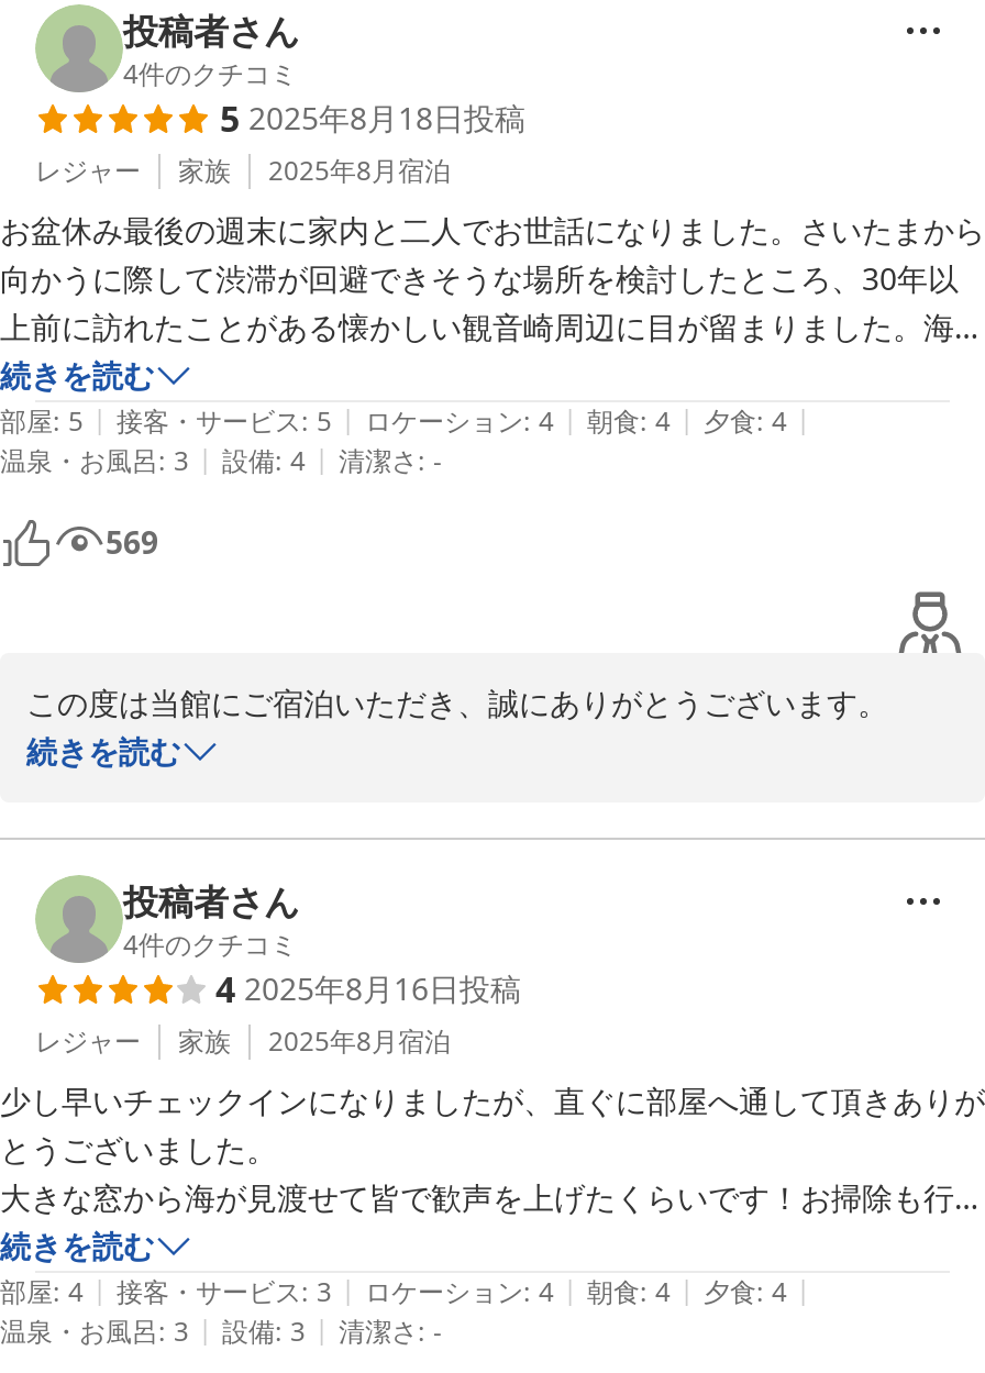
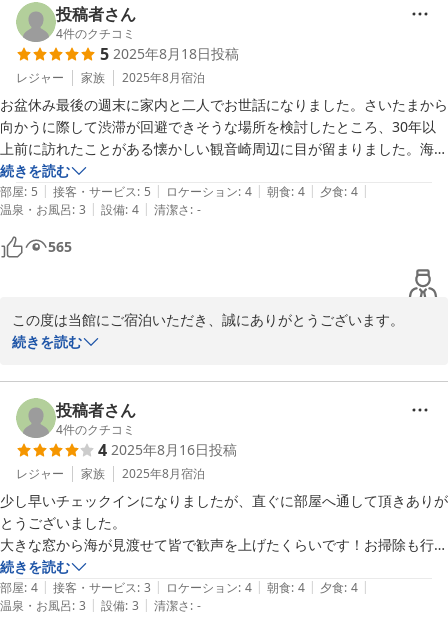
- 569
+ 565
